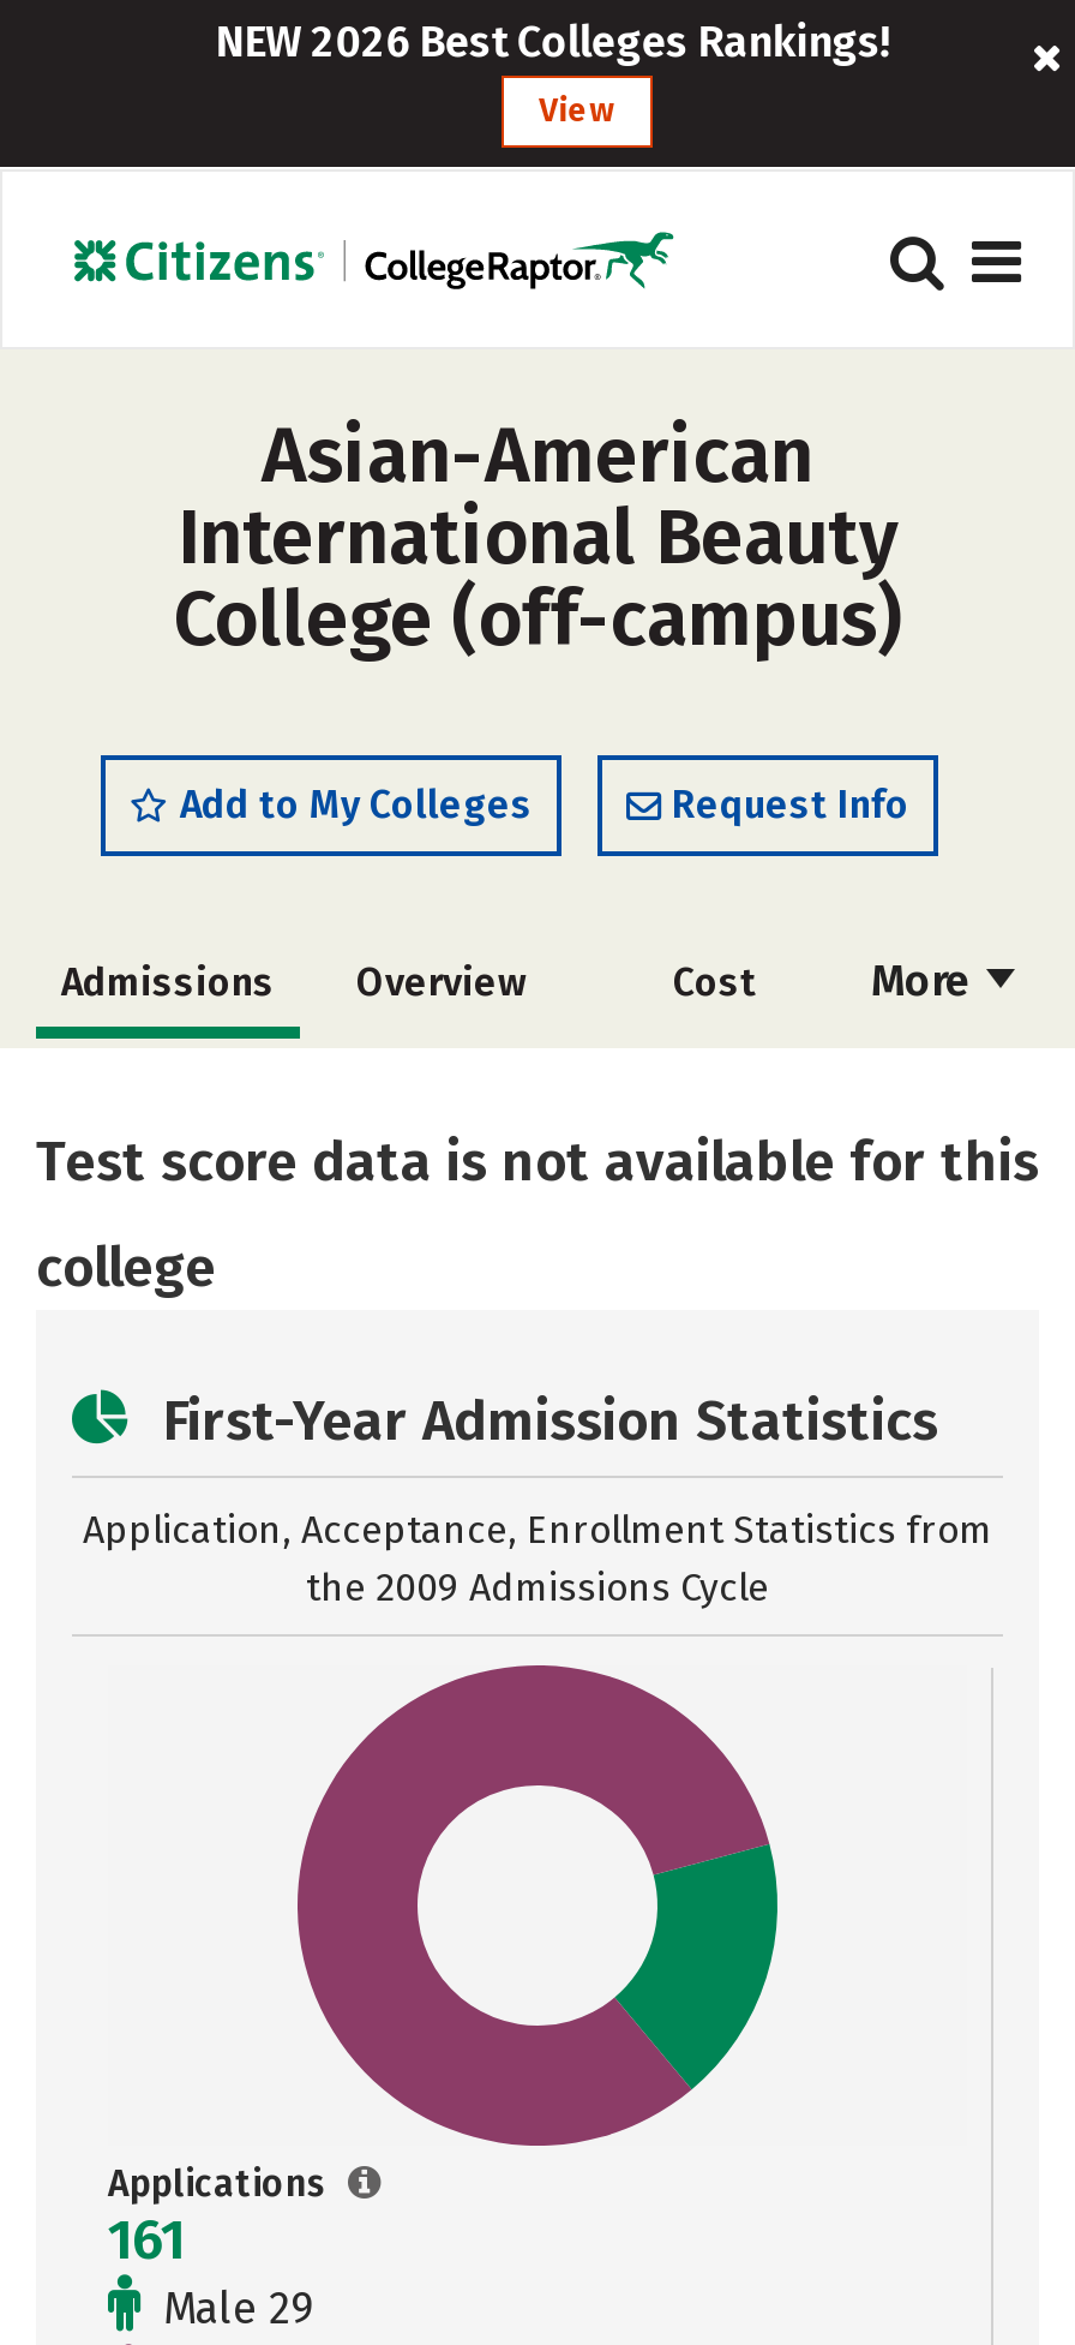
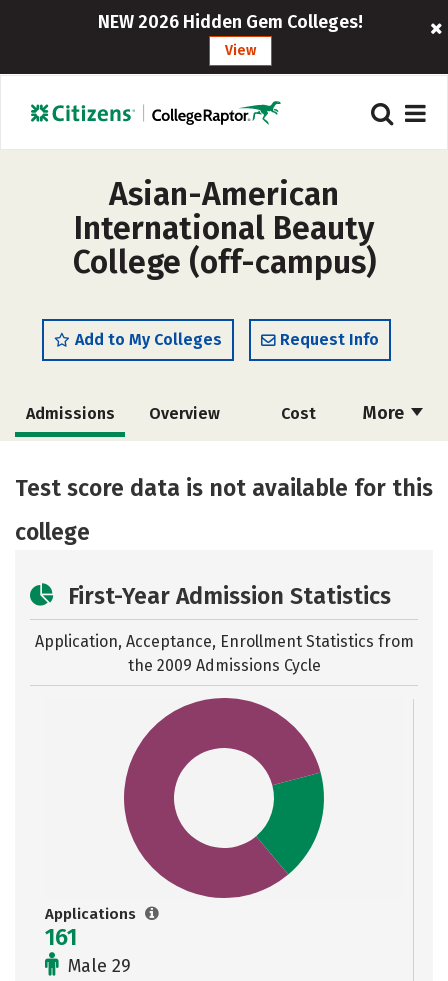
- NEW 2026 Best Colleges Rankings!
+ NEW 2026 Hidden Gem Colleges!
